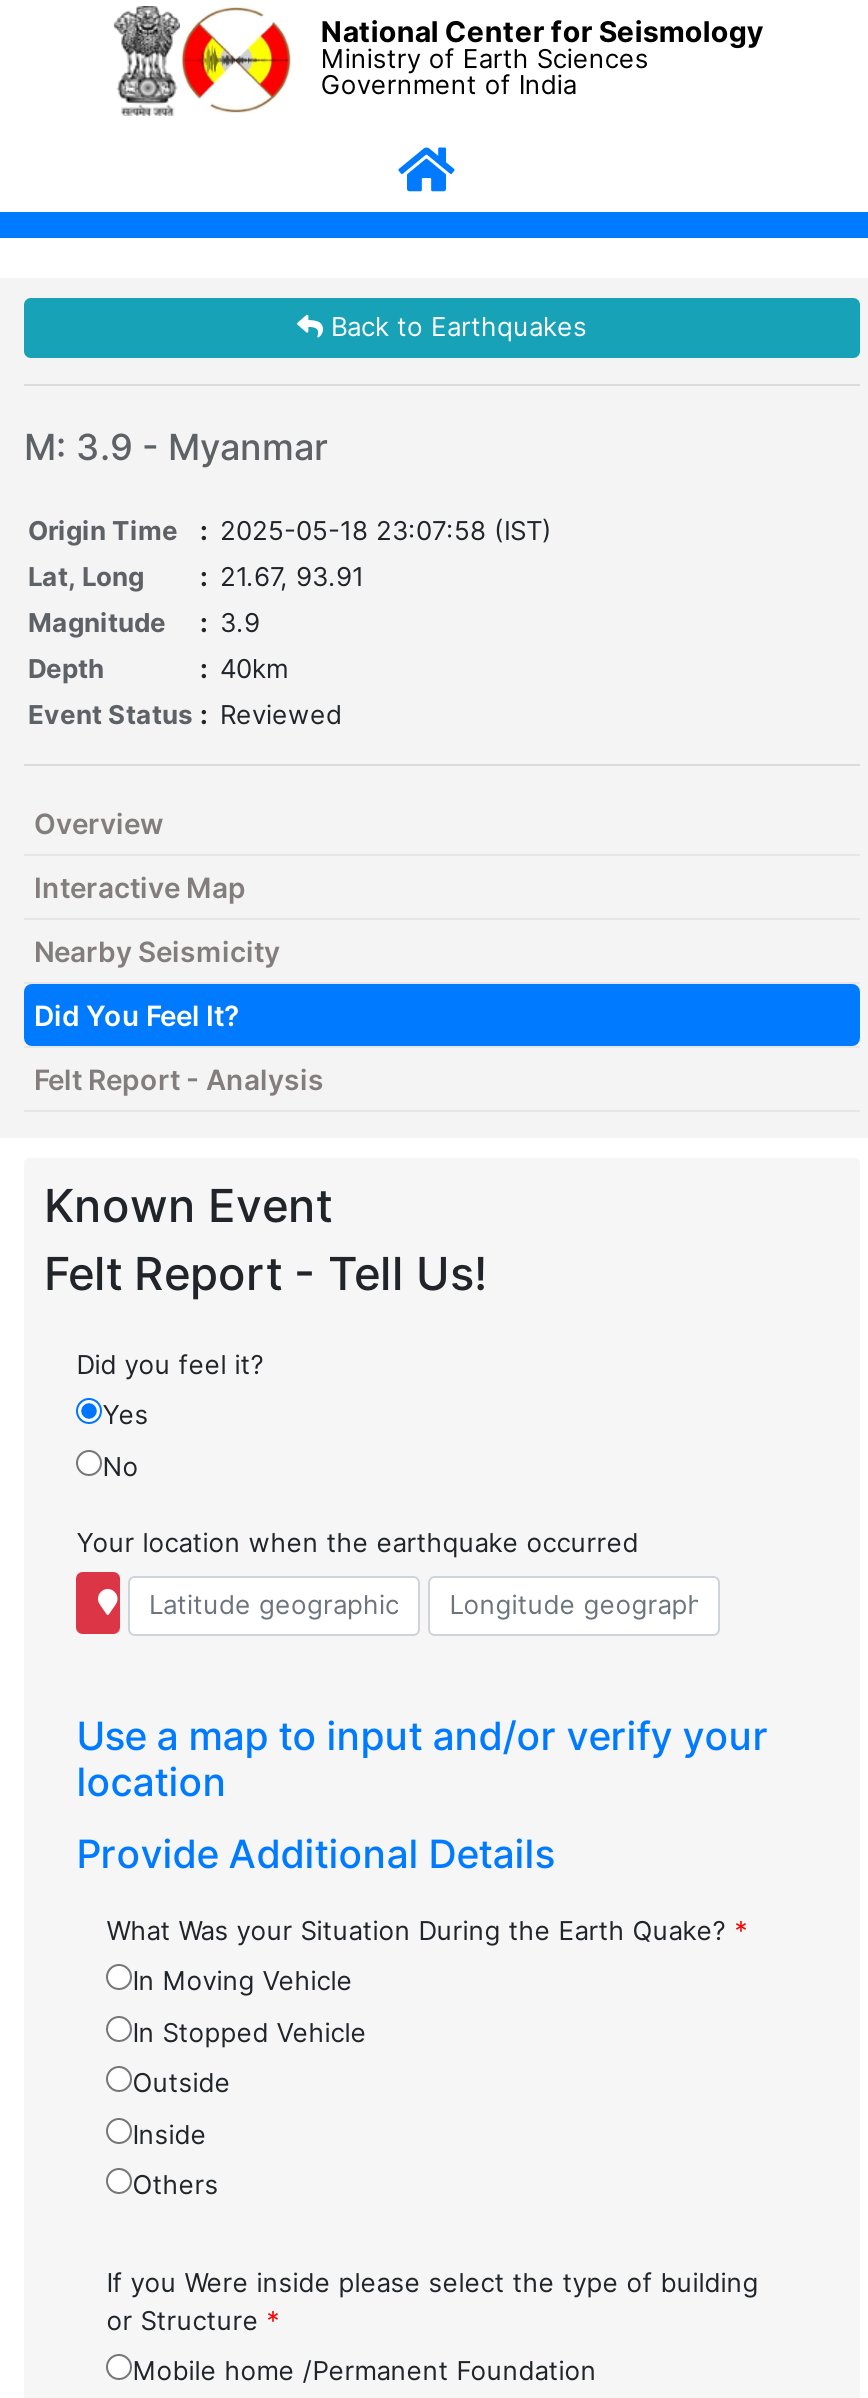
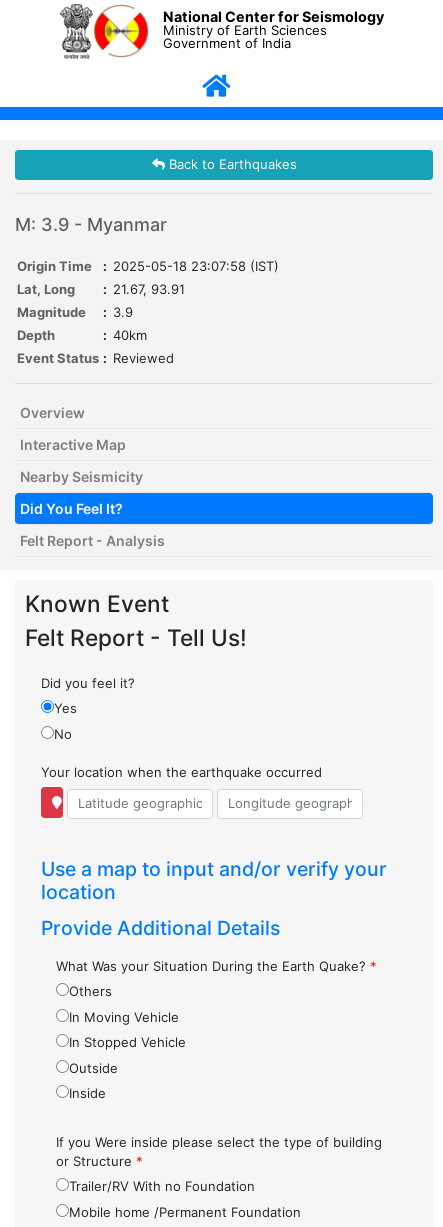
moved up: Others

+ Trailer/RV With no Foundation
